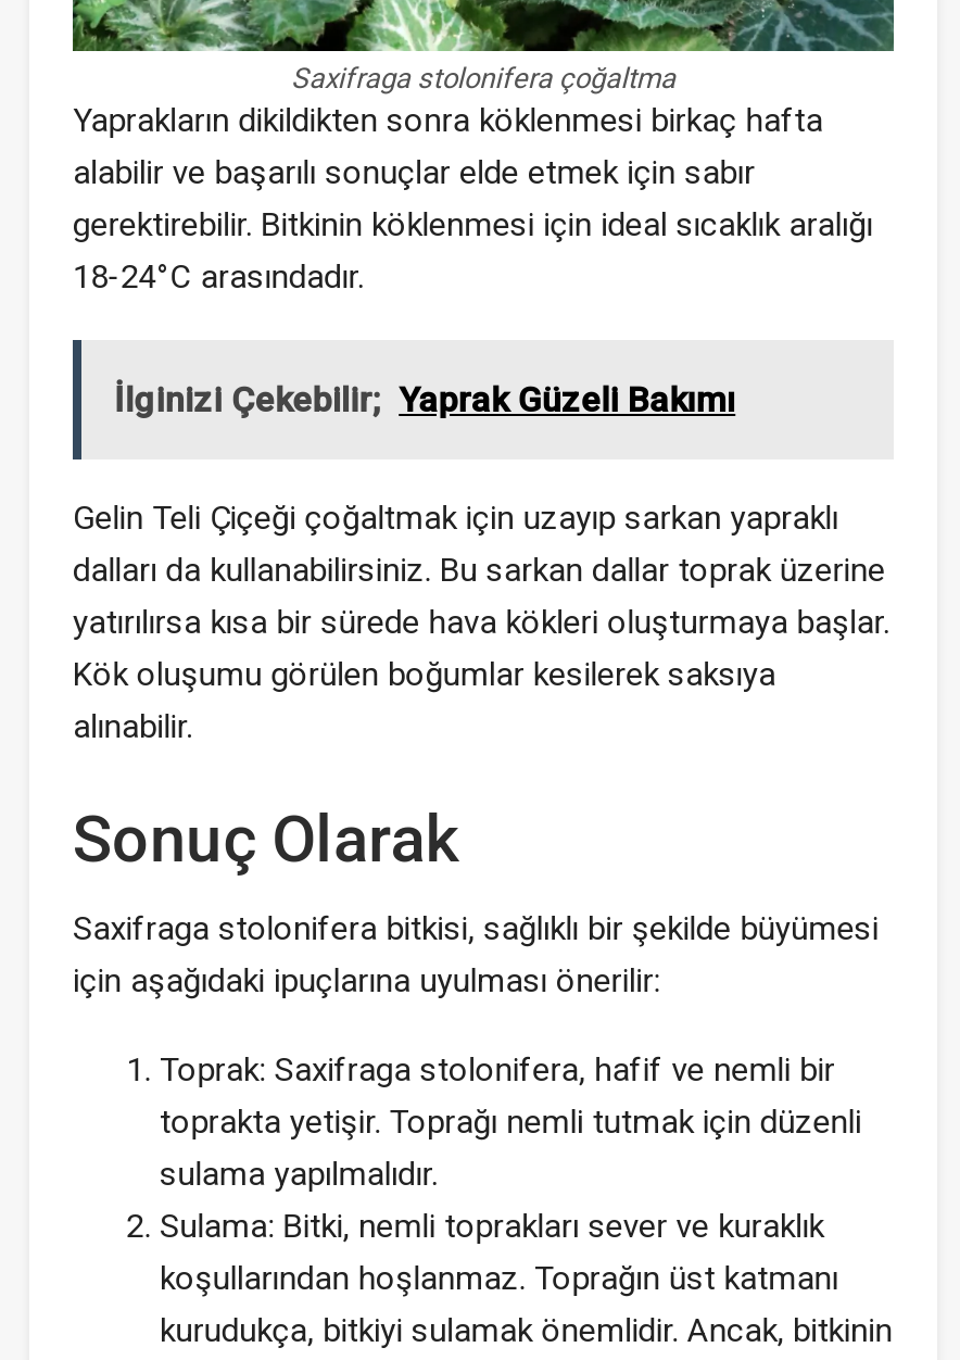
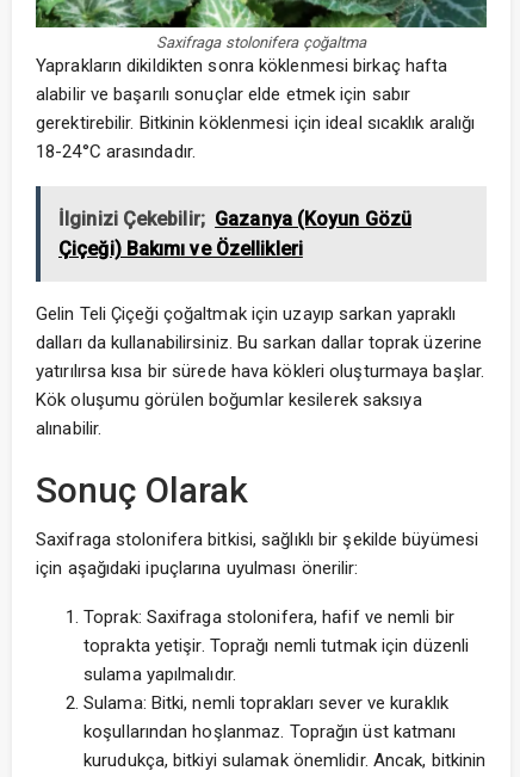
- İlginizi Çekebilir; Yaprak Güzeli Bakımı
+ İlginizi Çekebilir; Gazanya (Koyun Gözü
+ Çiçeği) Bakımı ve Özellikleri
